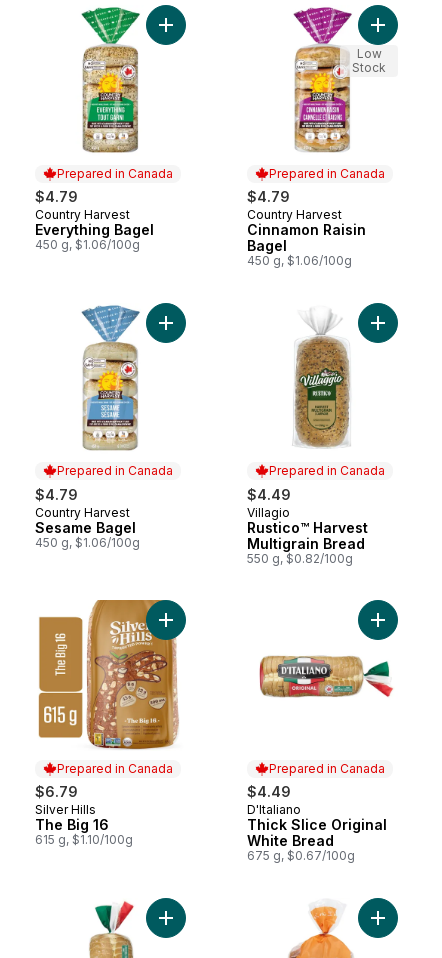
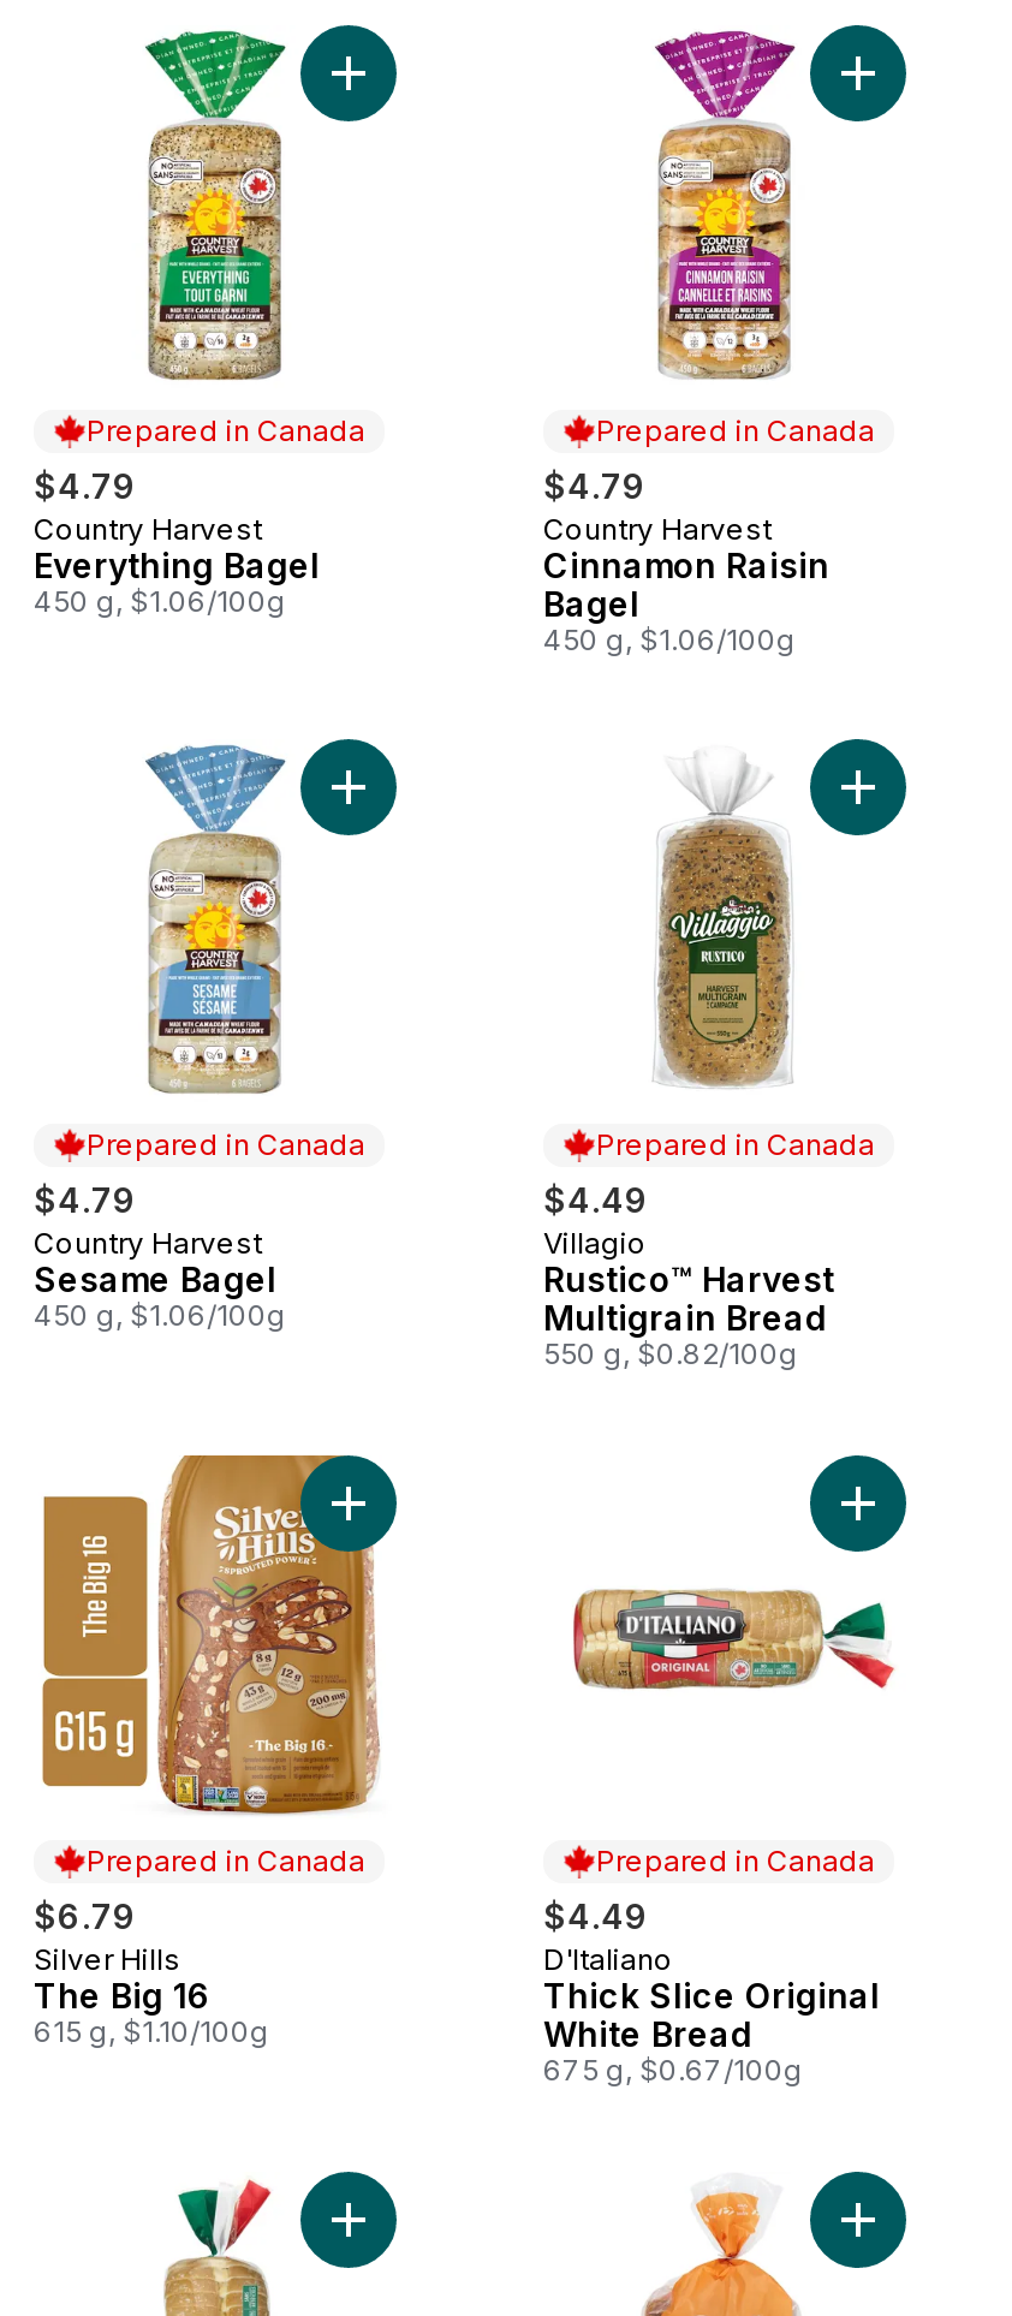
- Low
- Stock
